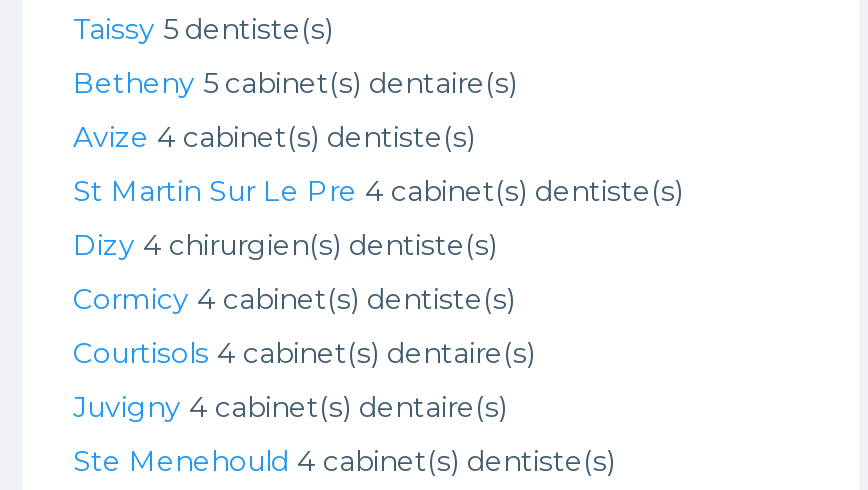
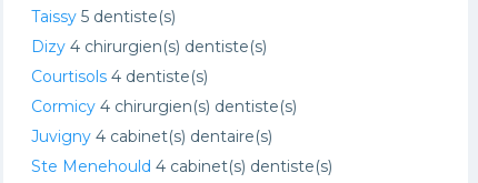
- Betheny 5 cabinet(s) dentaire(s)
- Avize 4 cabinet(s) dentiste(s)
- St Martin Sur Le Pre 4 cabinet(s) dentiste(s)

- Cormicy 4 cabinet(s) dentiste(s)
+ Courtisols 4 dentiste(s)

- Courtisols 4 cabinet(s) dentaire(s)
+ Cormicy 4 chirurgien(s) dentiste(s)
